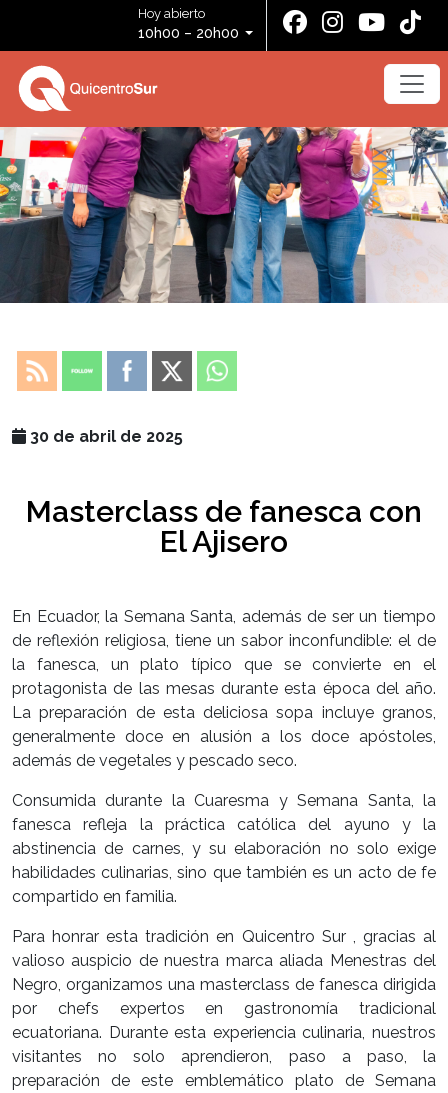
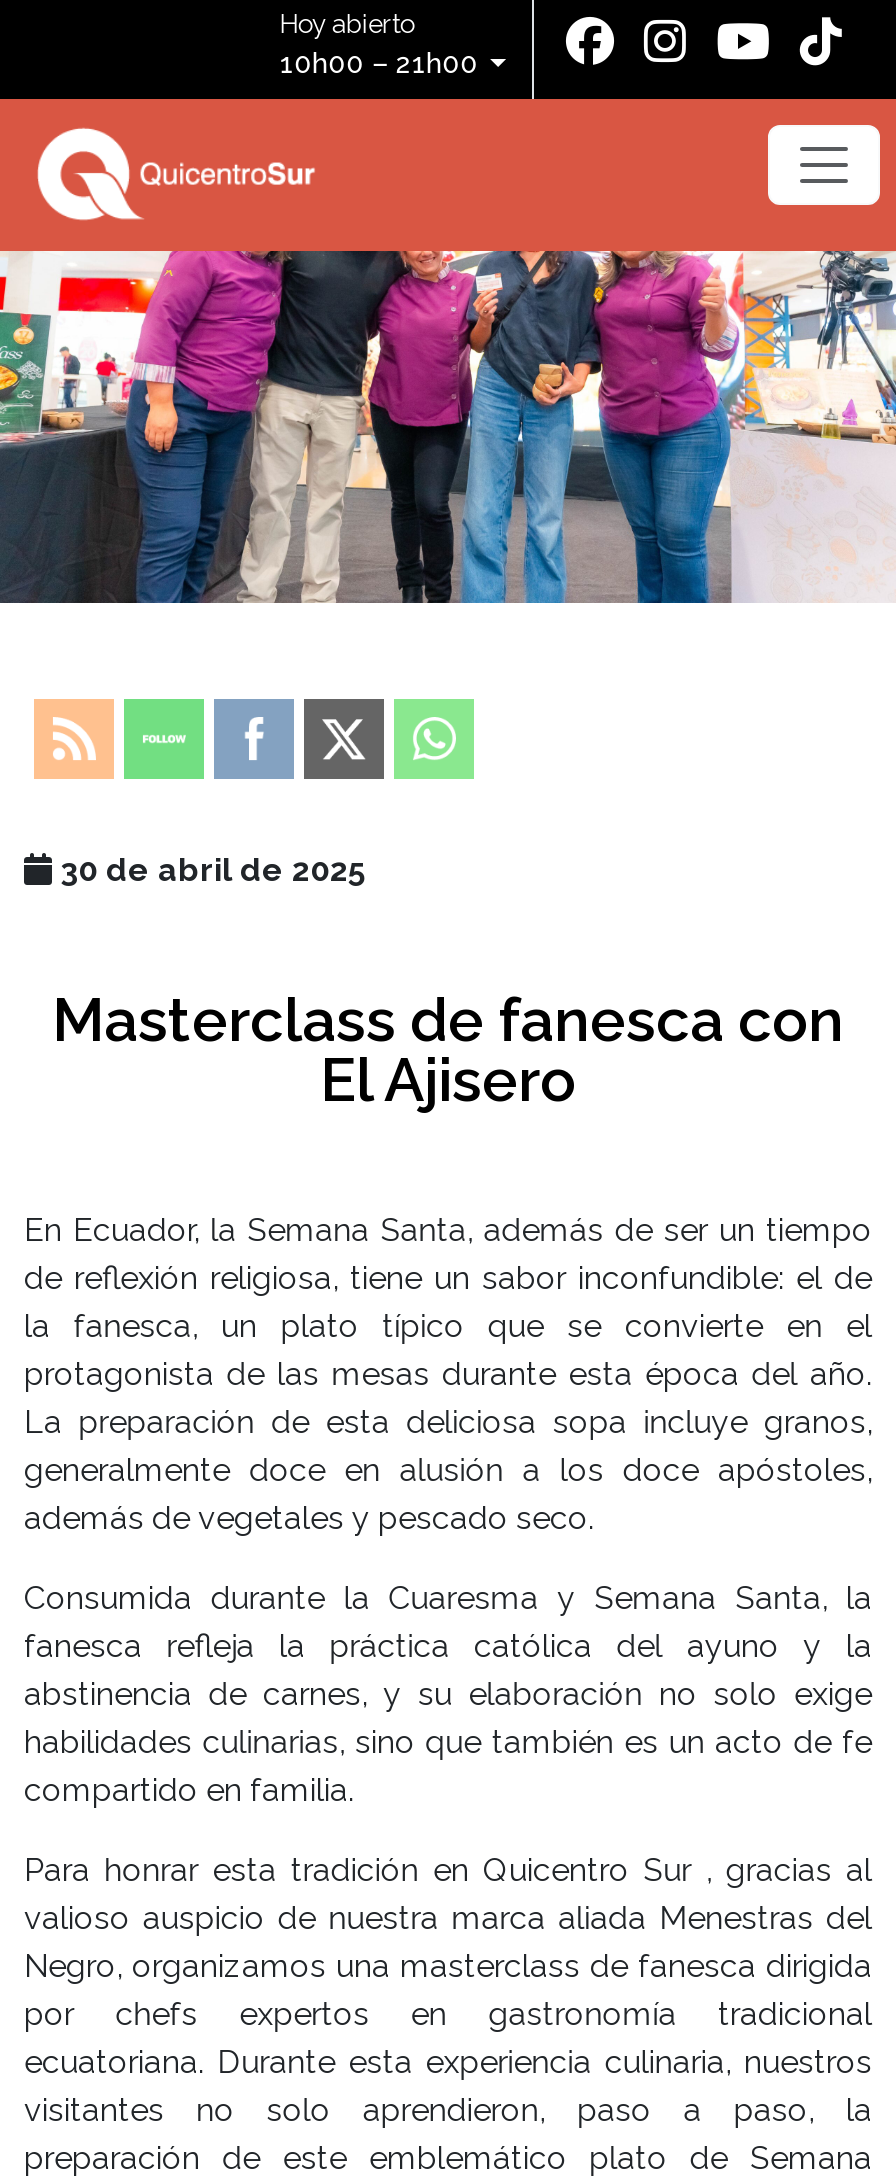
- 10h00 – 20h00
+ 10h00 – 21h00
